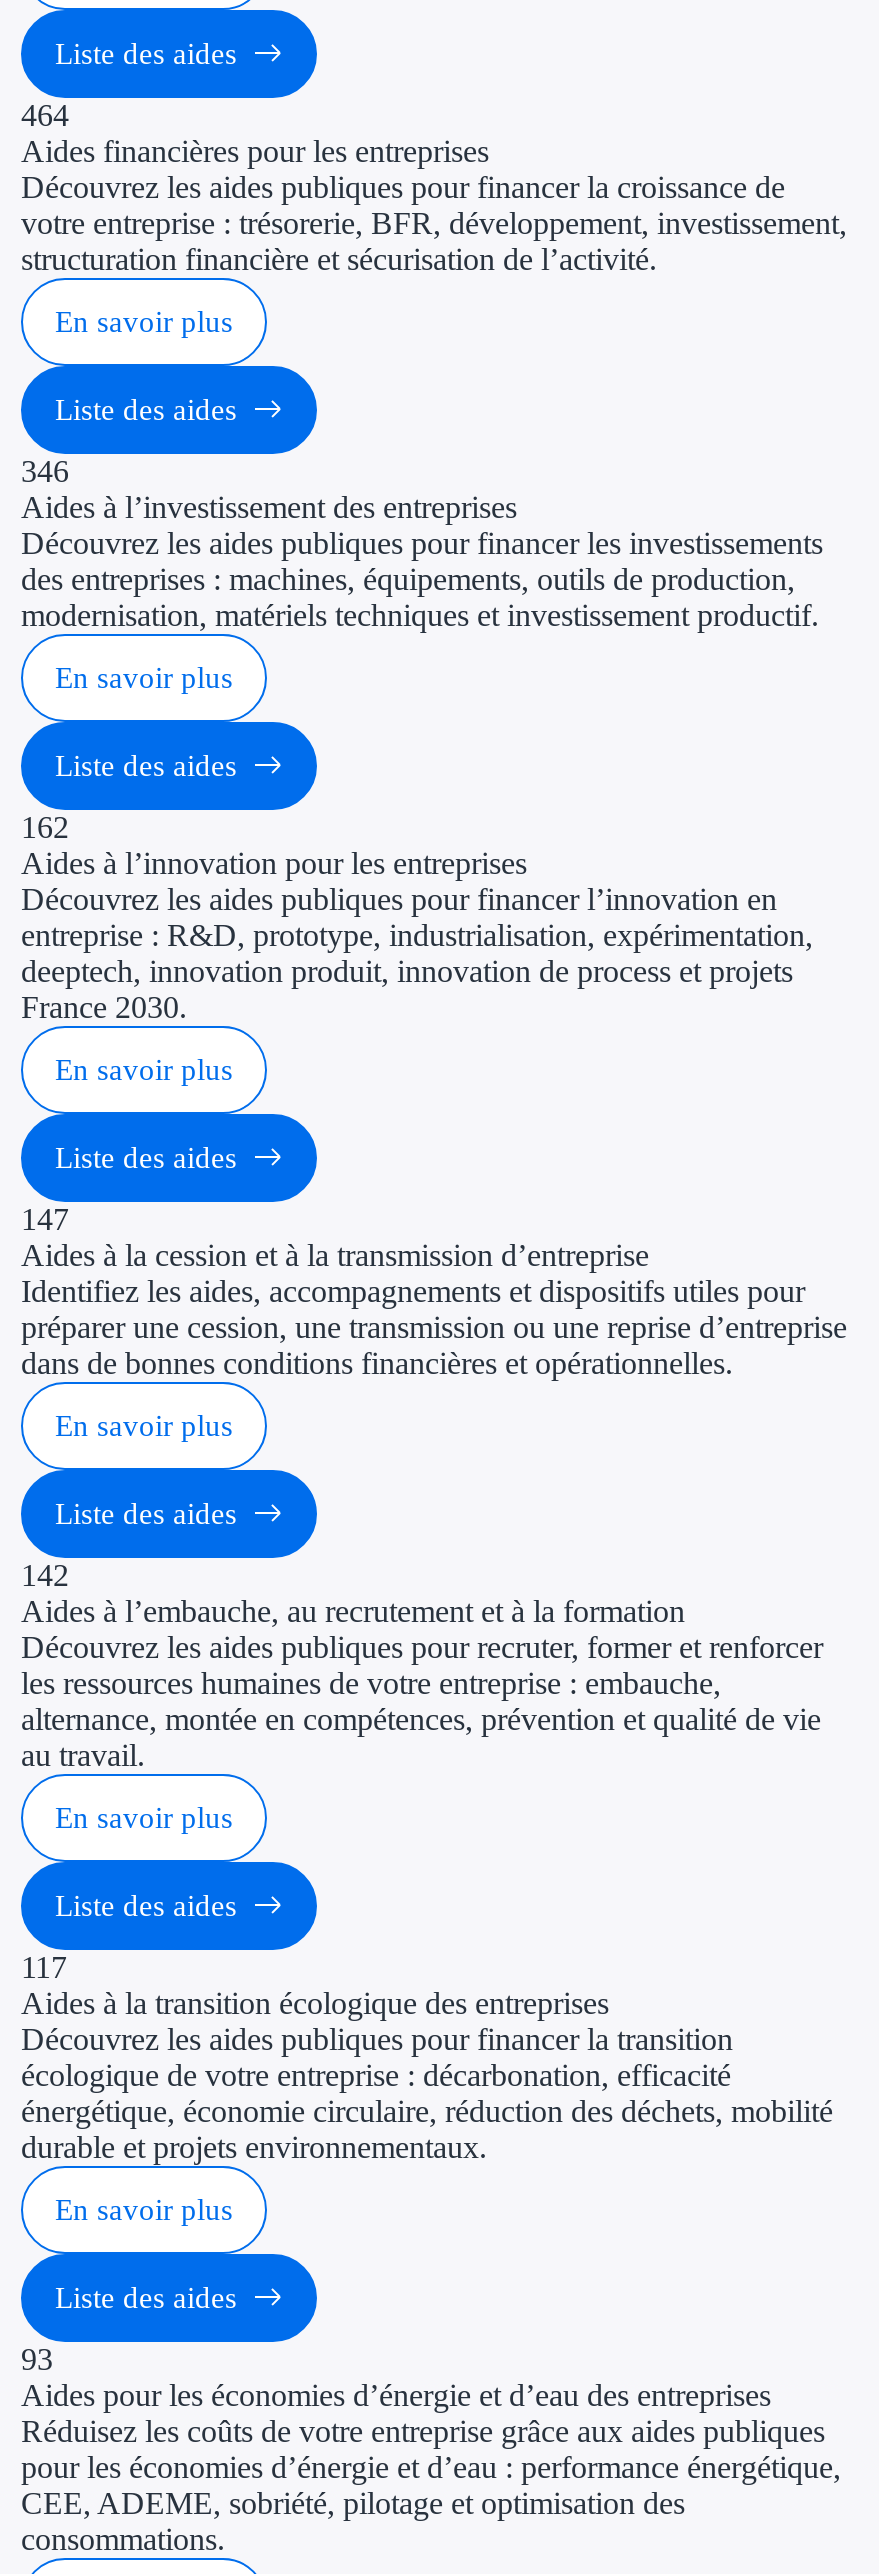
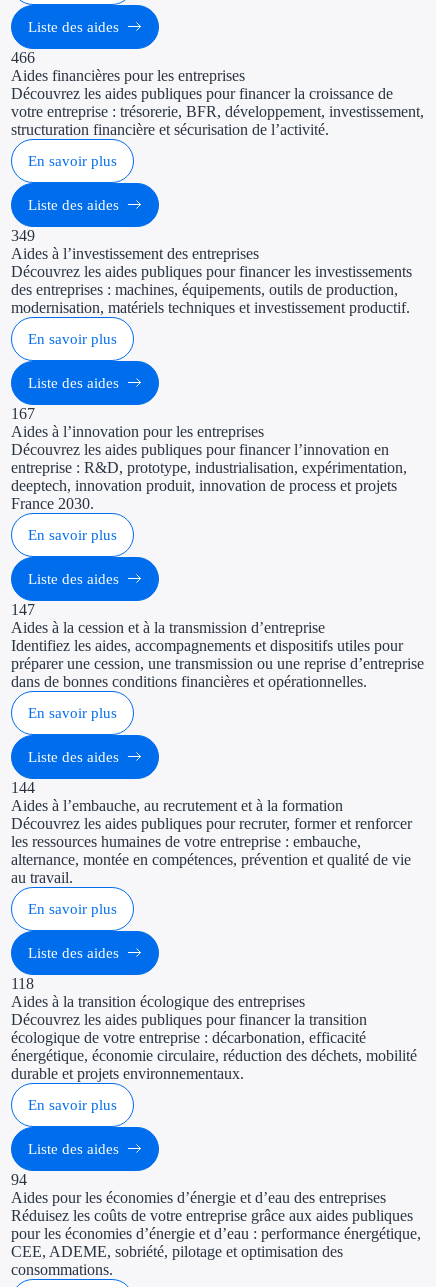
- 464
+ 466

- 346
+ 349

- 162
+ 167

- 142
+ 144

- 117
+ 118

- 93
+ 94
